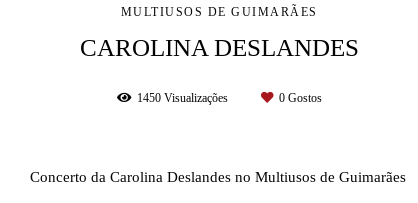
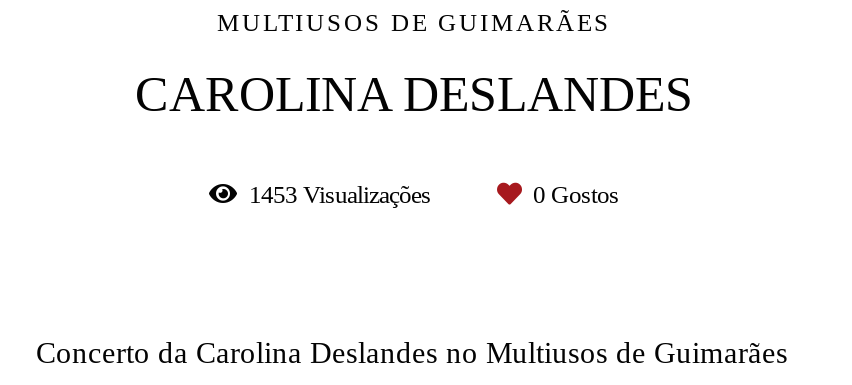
- 1450 Visualizações
+ 1453 Visualizações
